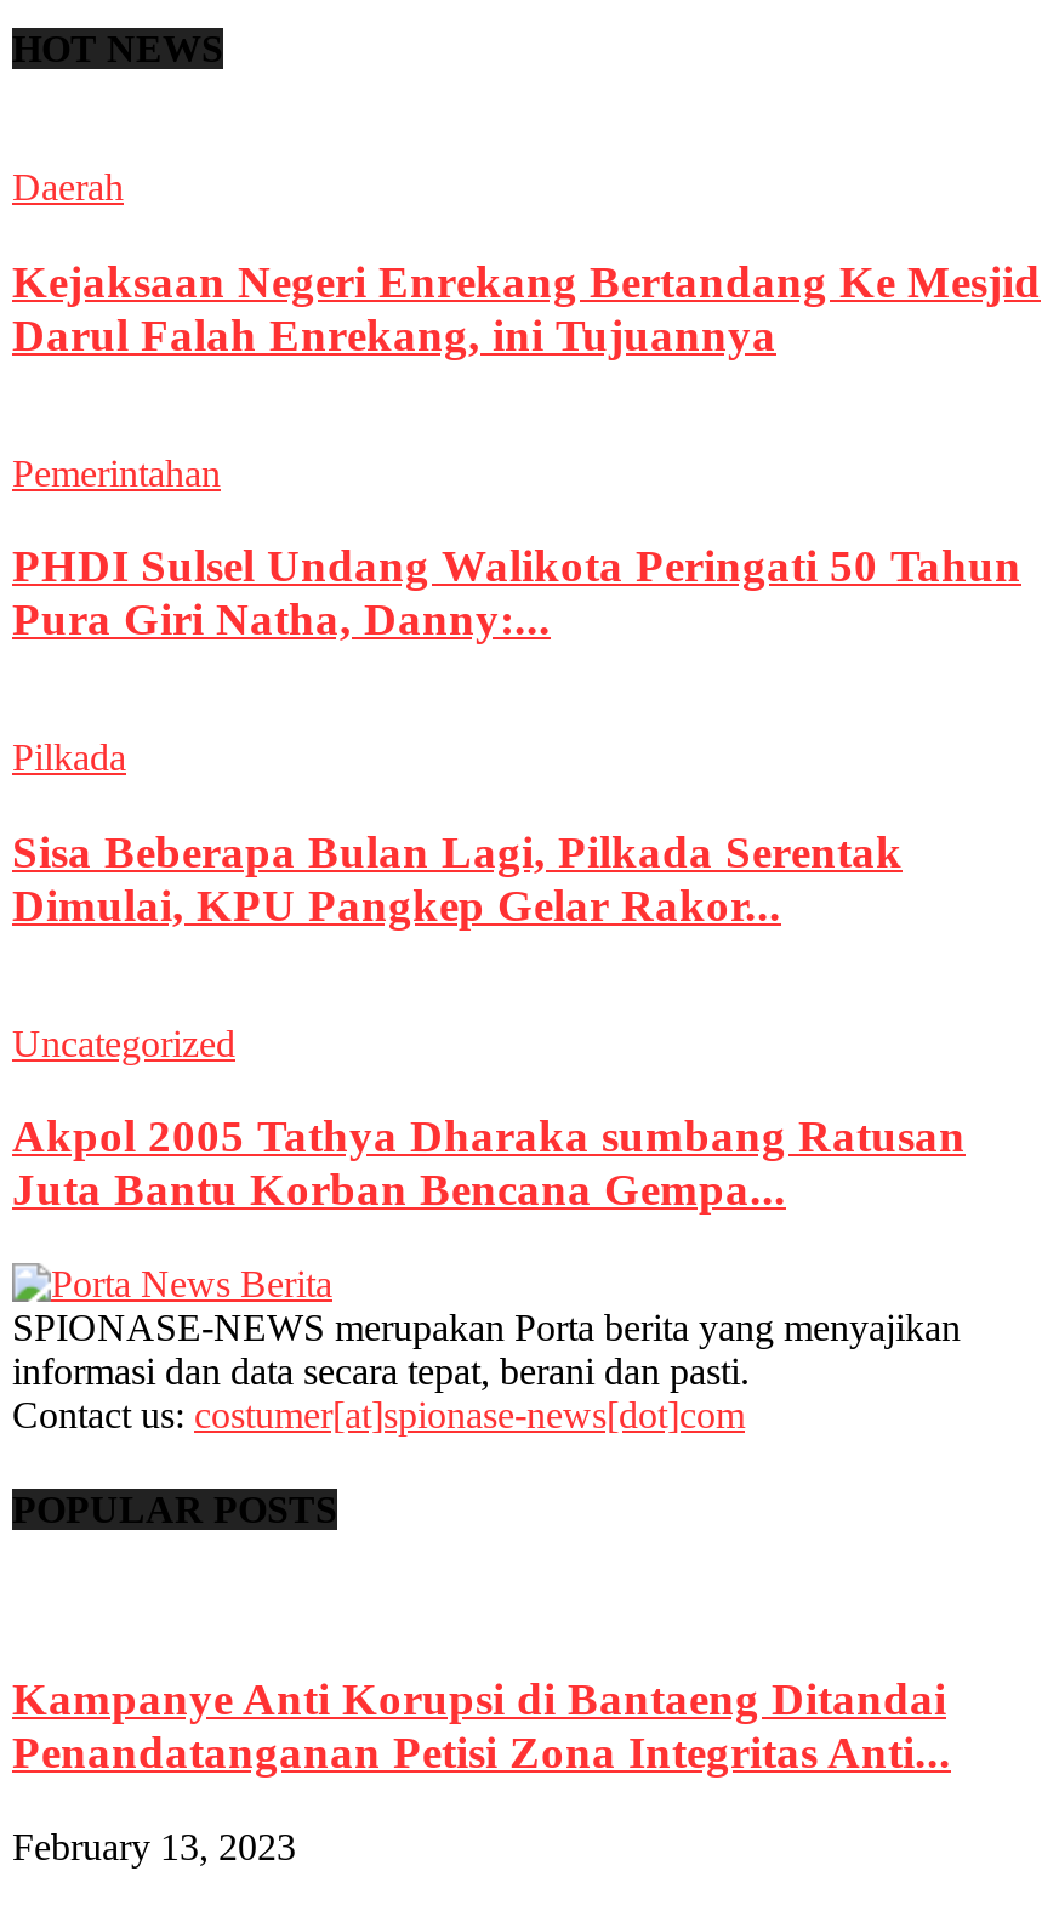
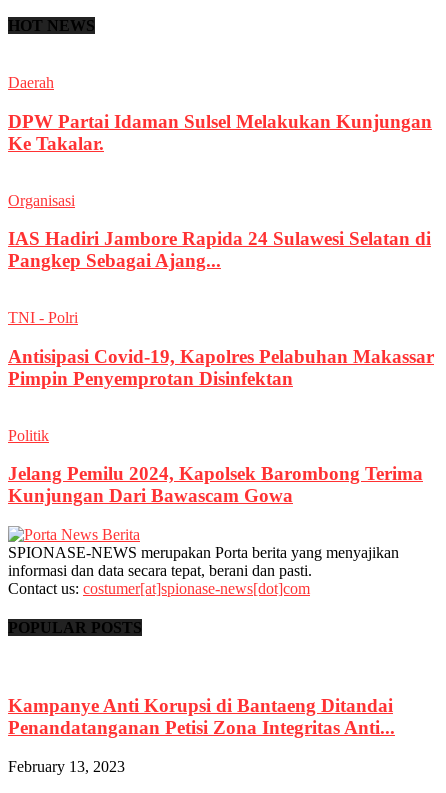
- Kejaksaan Negeri Enrekang Bertandang Ke Mesjid
- Darul Falah Enrekang, ini Tujuannya
+ DPW Partai Idaman Sulsel Melakukan Kunjungan
+ Ke Takalar.

- Pemerintahan
+ Organisasi

- PHDI Sulsel Undang Walikota Peringati 50 Tahun
- Pura Giri Natha, Danny:...
+ IAS Hadiri Jambore Rapida 24 Sulawesi Selatan di
+ Pangkep Sebagai Ajang...

- Pilkada
+ TNI - Polri

- Sisa Beberapa Bulan Lagi, Pilkada Serentak
- Dimulai, KPU Pangkep Gelar Rakor...
+ Antisipasi Covid-19, Kapolres Pelabuhan Makassar
+ Pimpin Penyemprotan Disinfektan

- Uncategorized
+ Politik

- Akpol 2005 Tathya Dharaka sumbang Ratusan
- Juta Bantu Korban Bencana Gempa...
+ Jelang Pemilu 2024, Kapolsek Barombong Terima
+ Kunjungan Dari Bawascam Gowa
